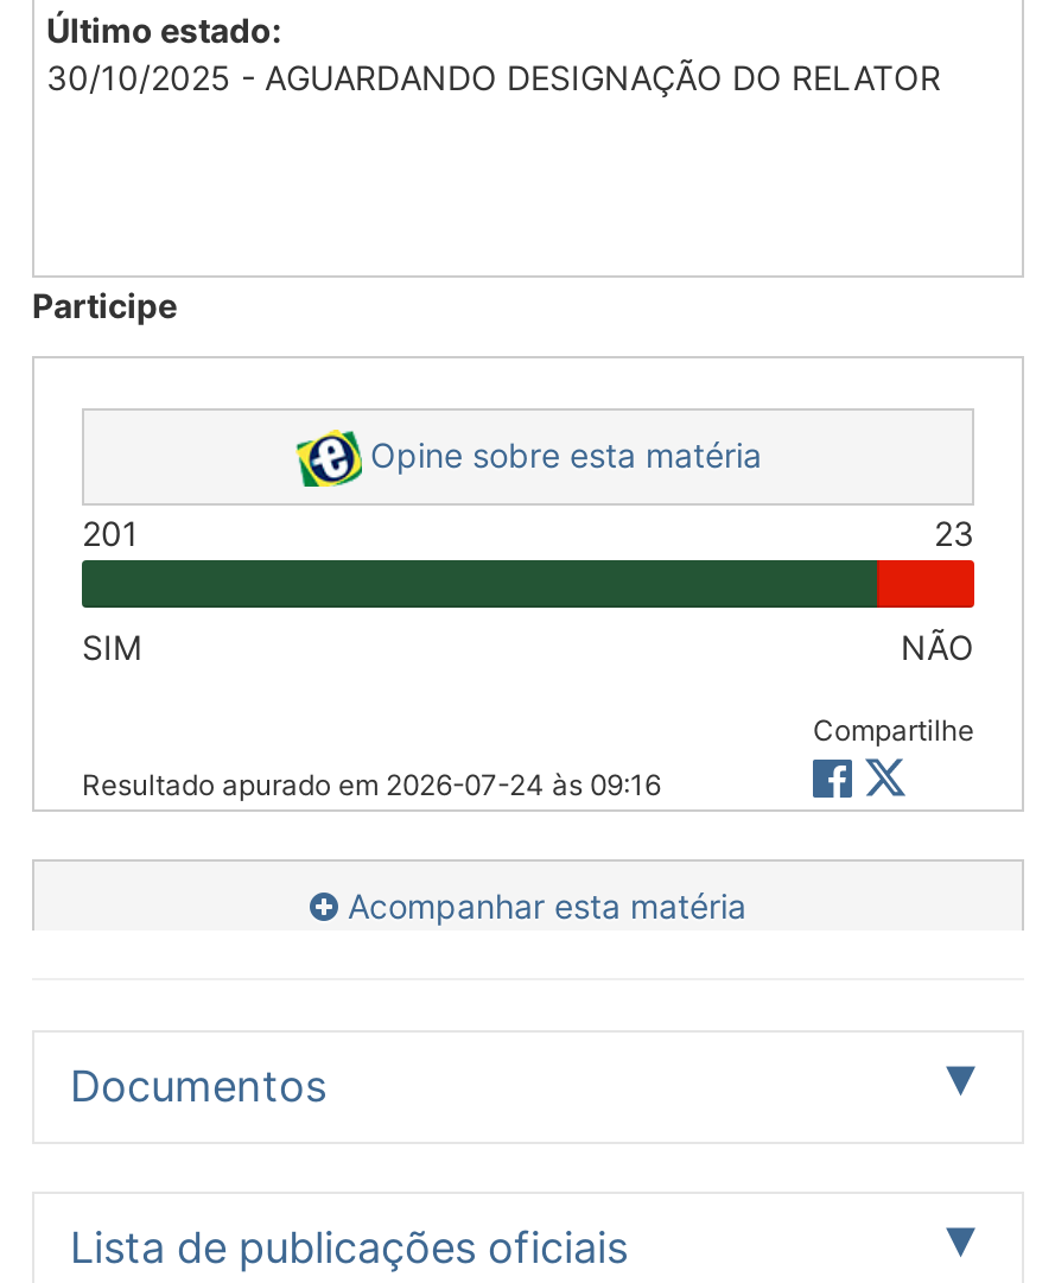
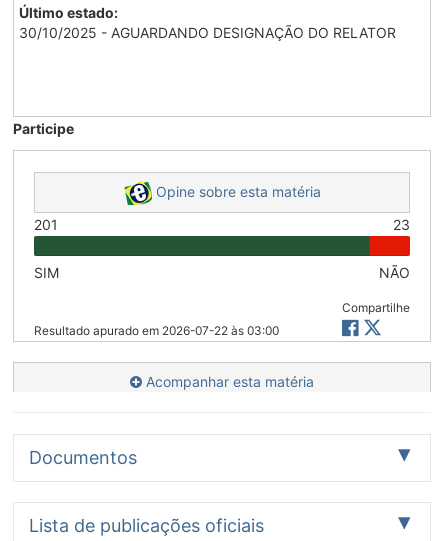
- Resultado apurado em 2026-07-24 às 09:16
+ Resultado apurado em 2026-07-22 às 03:00
